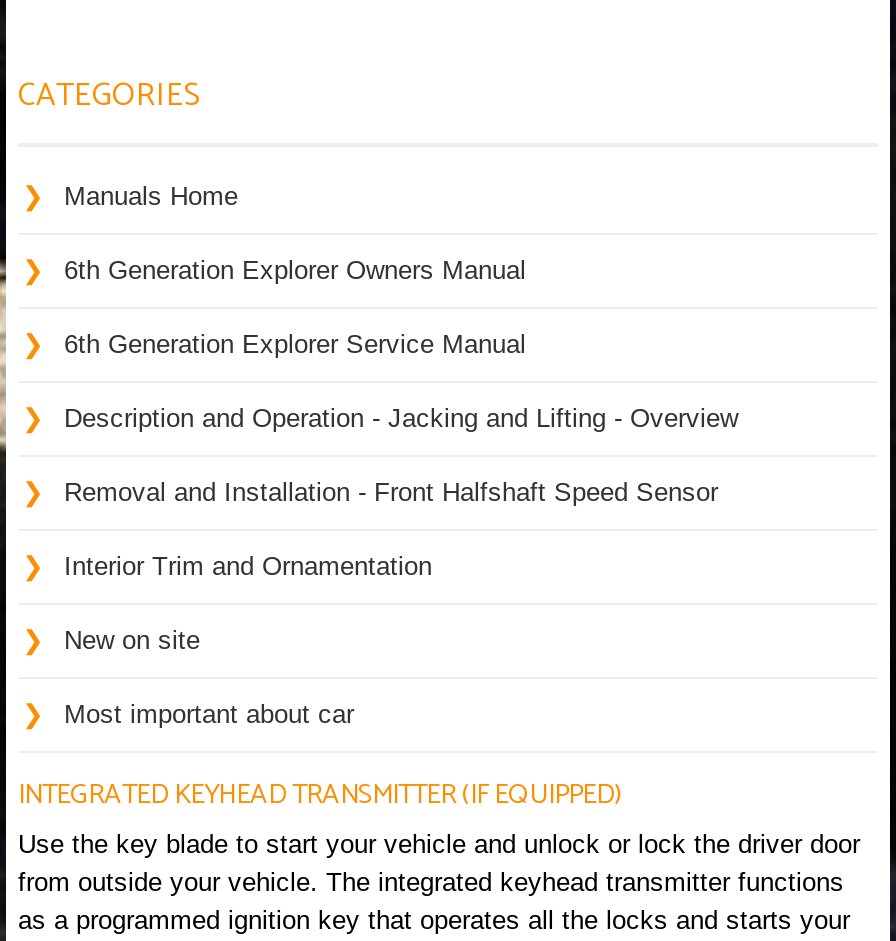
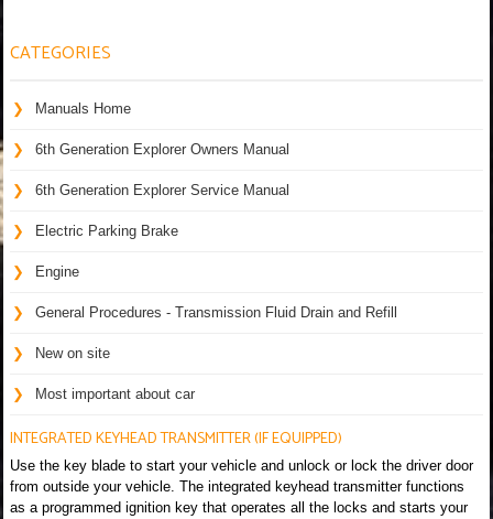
- Description and Operation - Jacking and Lifting - Overview
+ Electric Parking Brake

- Removal and Installation - Front Halfshaft Speed Sensor
+ Engine

- Interior Trim and Ornamentation
+ General Procedures - Transmission Fluid Drain and Refill
